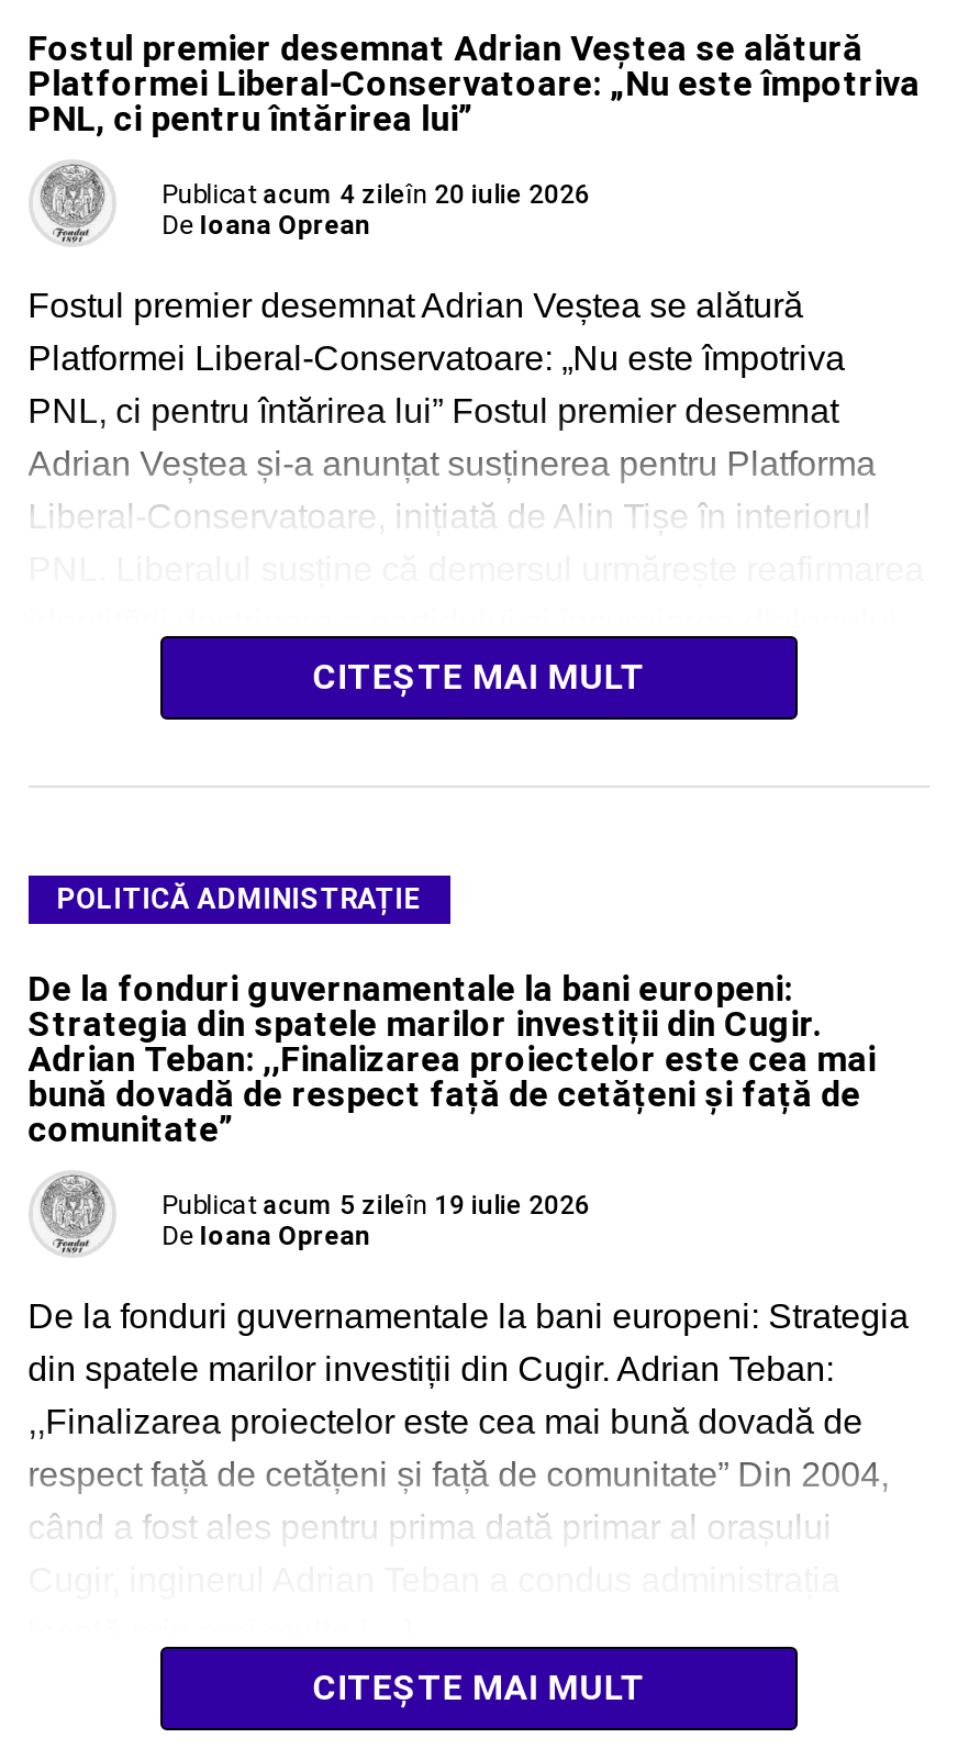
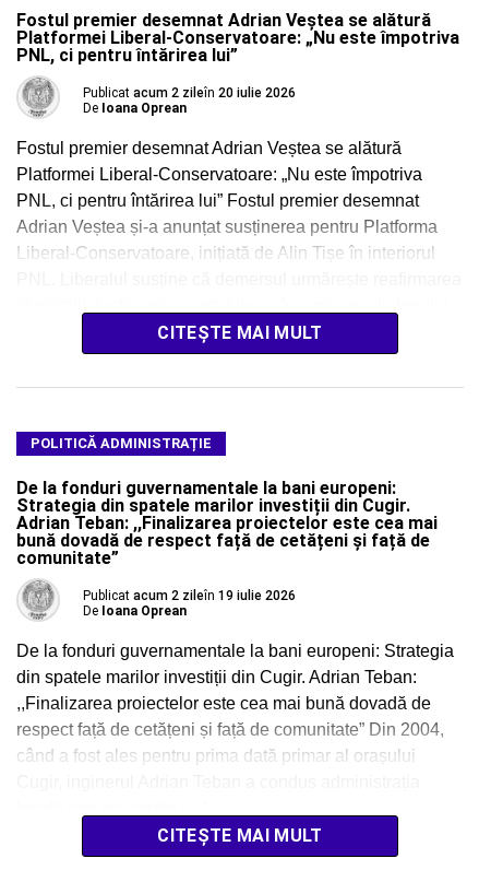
- Publicat acum 4 zileîn 20 iulie 2026
+ Publicat acum 2 zileîn 20 iulie 2026

- Publicat acum 5 zileîn 19 iulie 2026
+ Publicat acum 2 zileîn 19 iulie 2026
